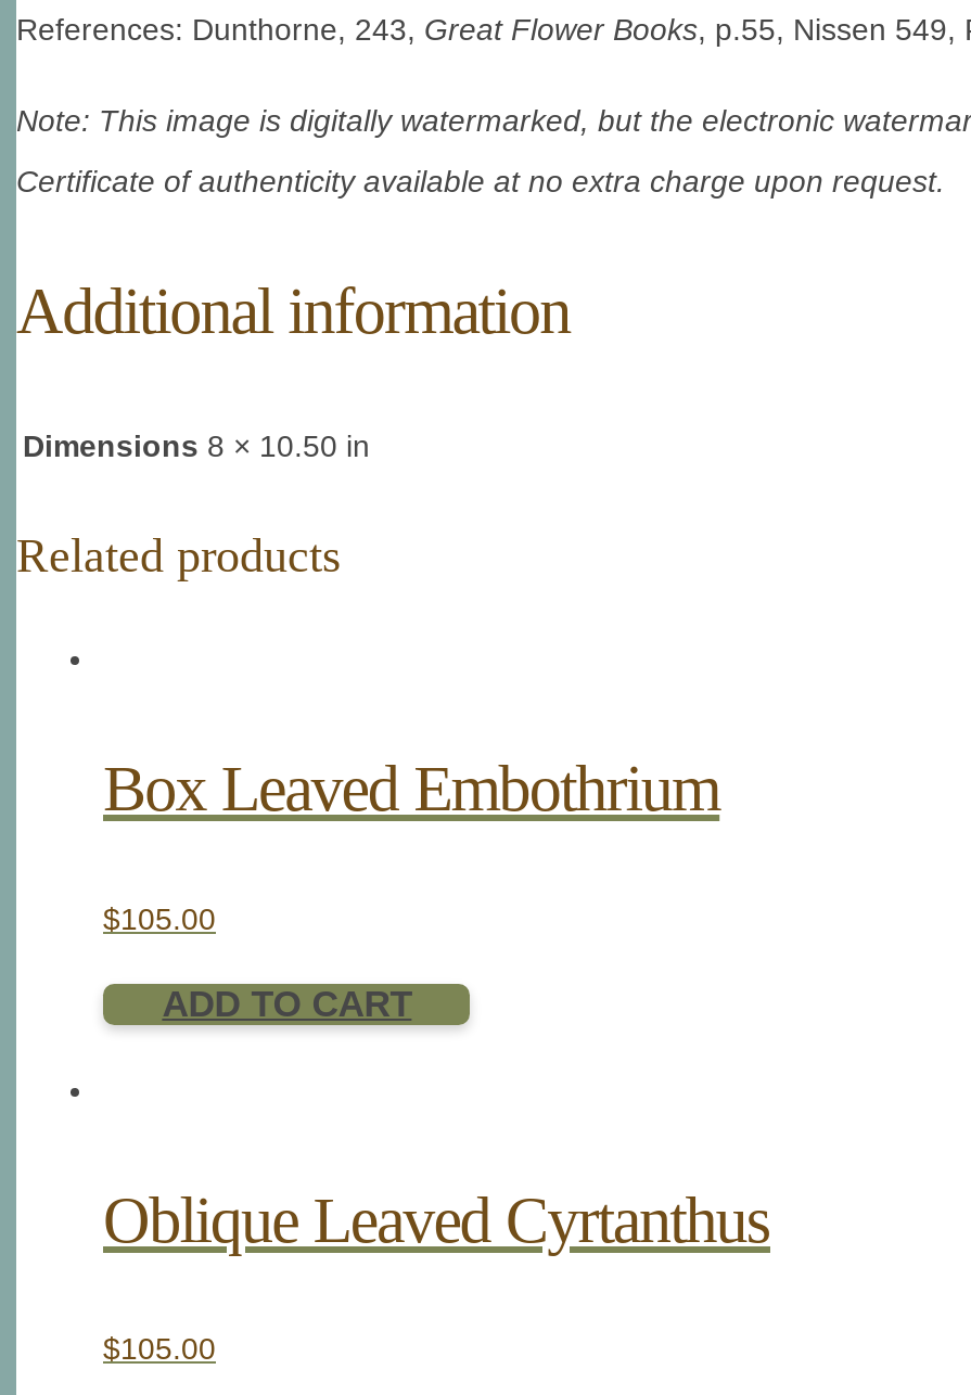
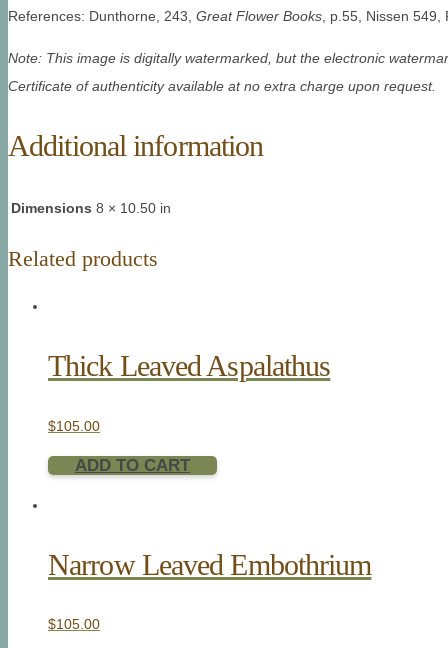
- Box Leaved Embothrium
+ Thick Leaved Aspalathus

- Oblique Leaved Cyrtanthus
+ Narrow Leaved Embothrium
